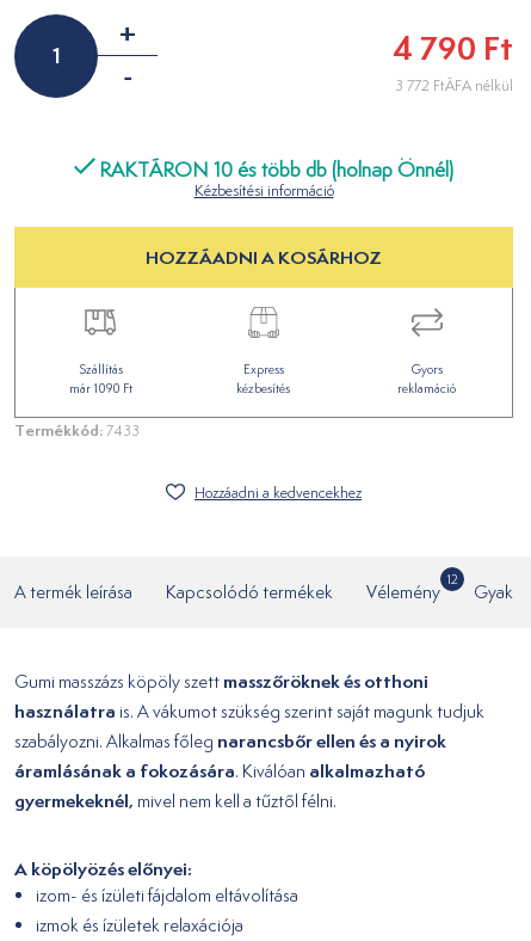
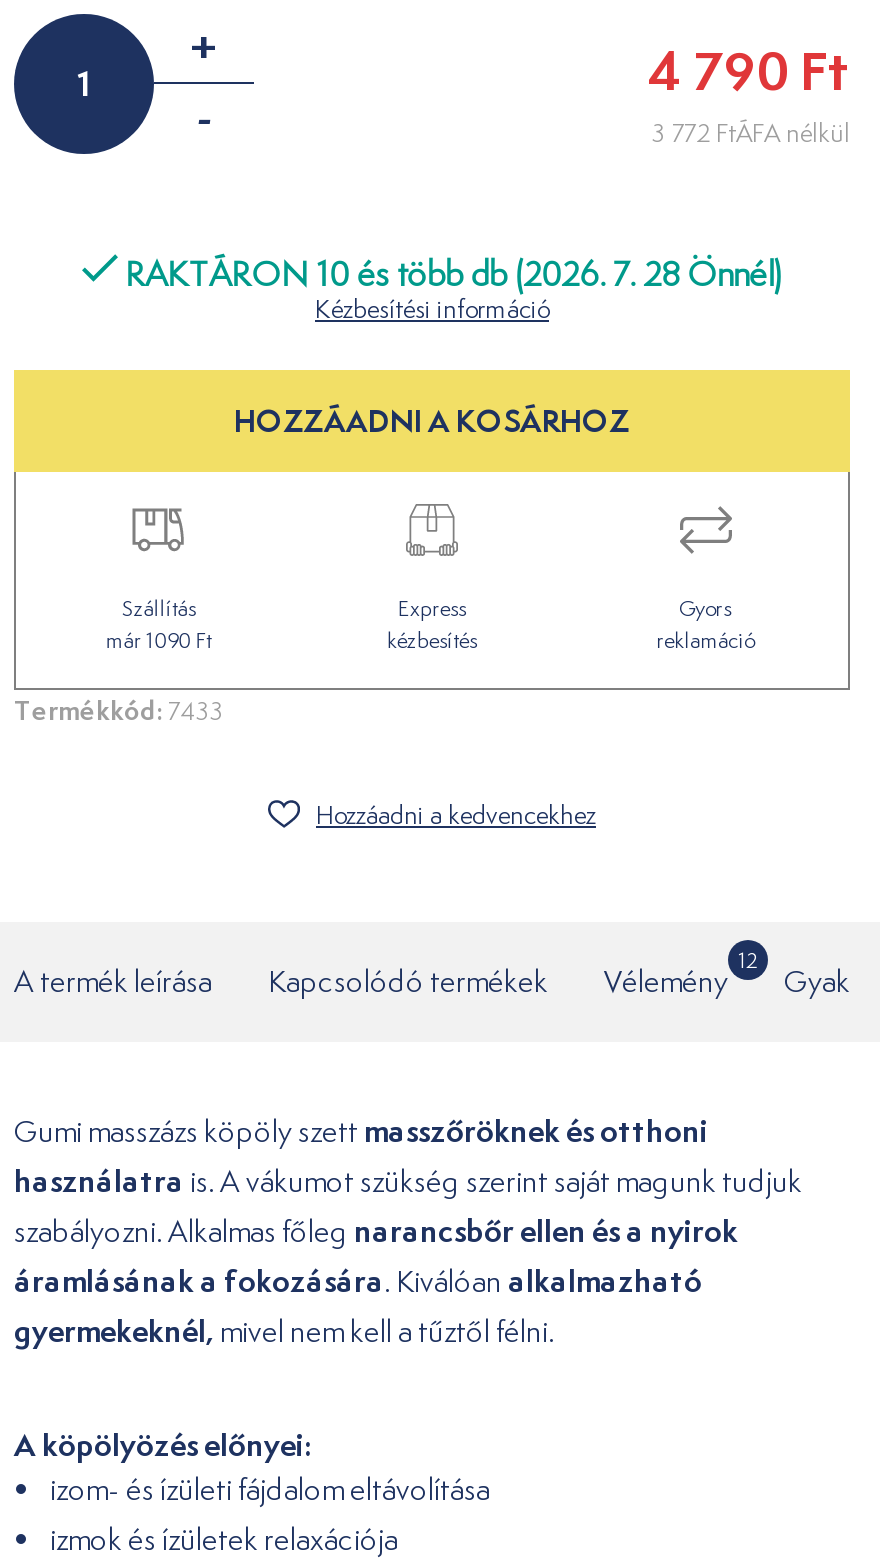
- RAKTÁRON 10 és több db (holnap Önnél)
+ RAKTÁRON 10 és több db (2026. 7. 28 Önnél)
